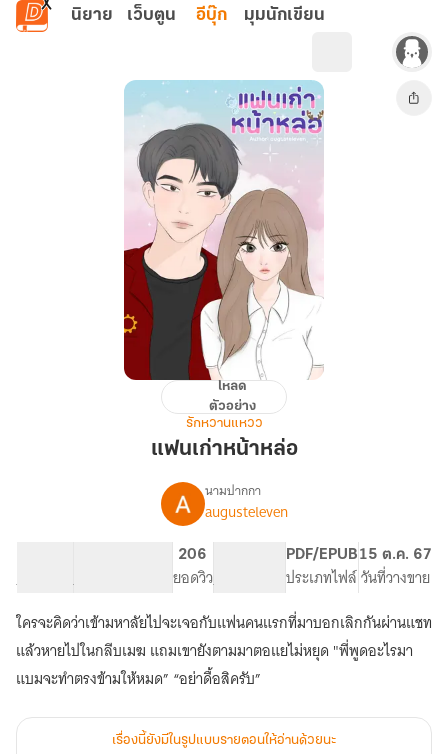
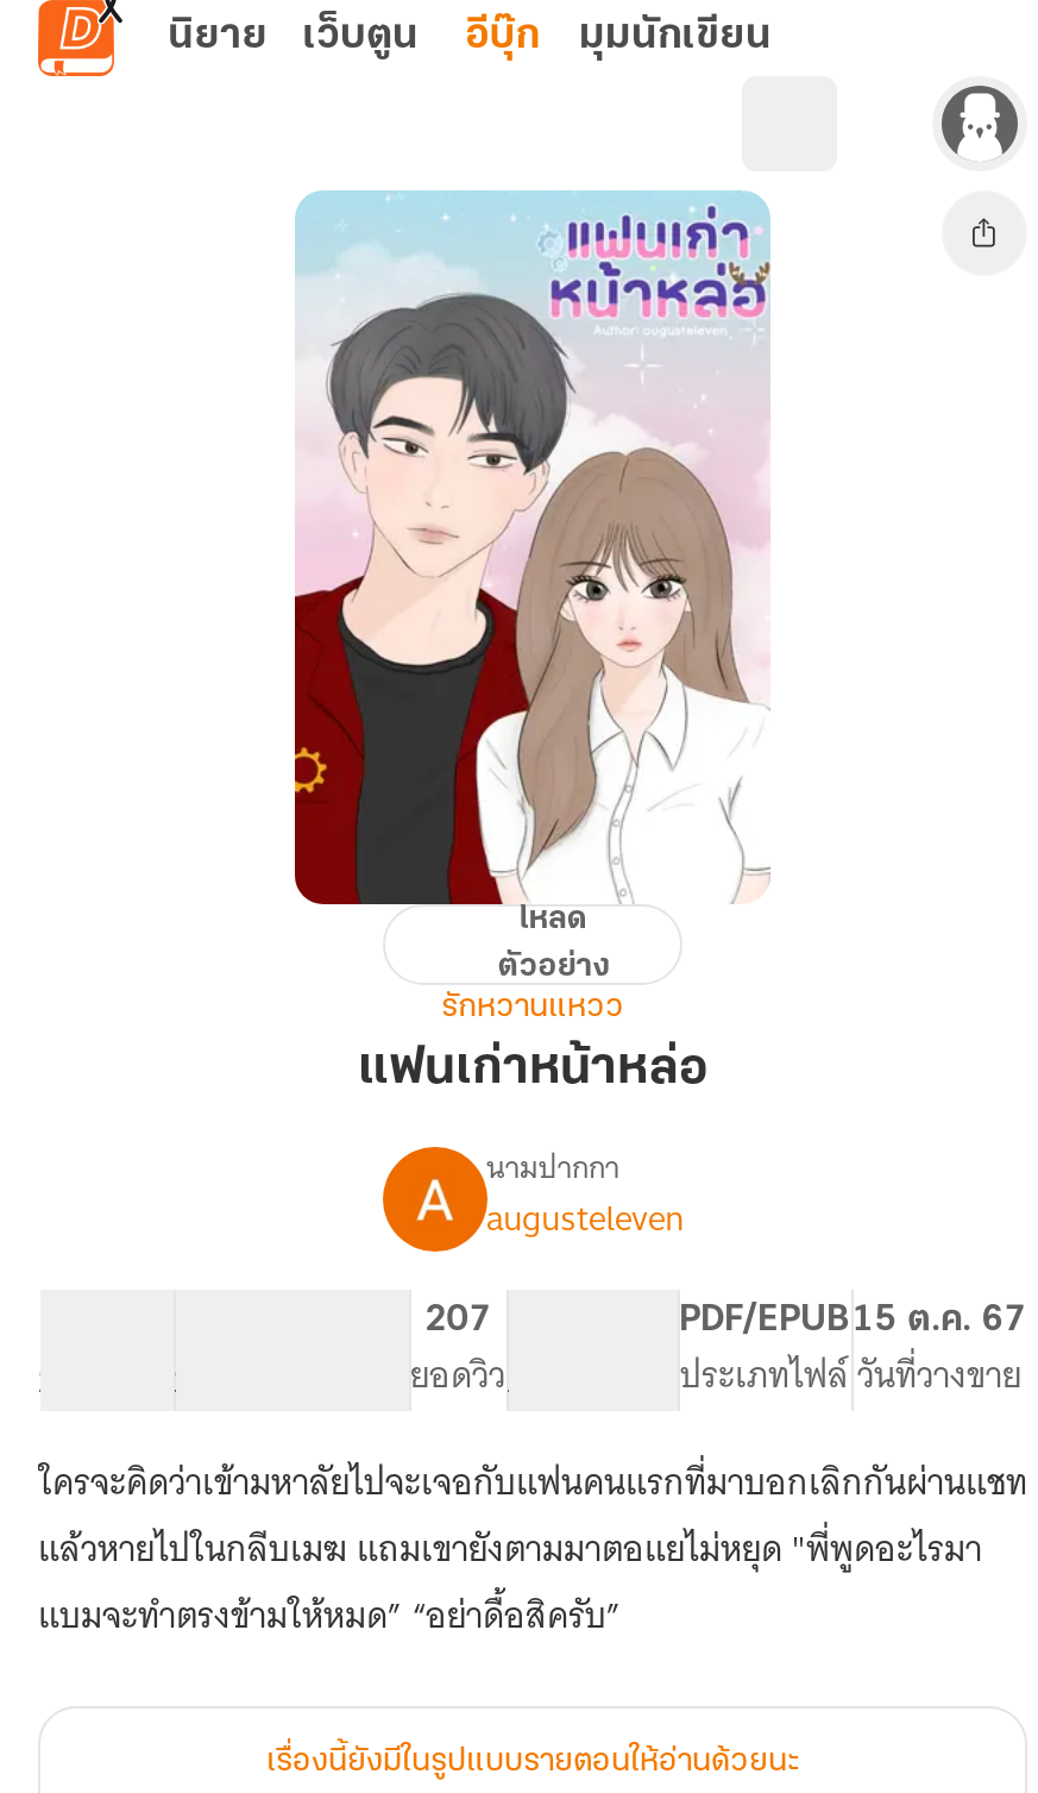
- 206
+ 207
